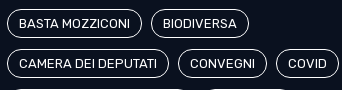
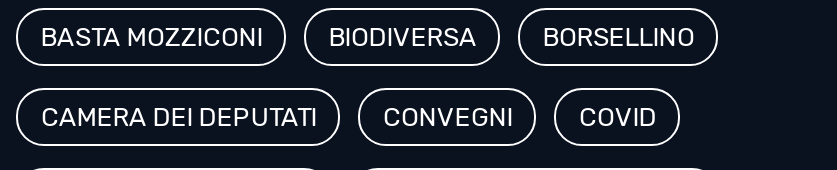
+ BORSELLINO
